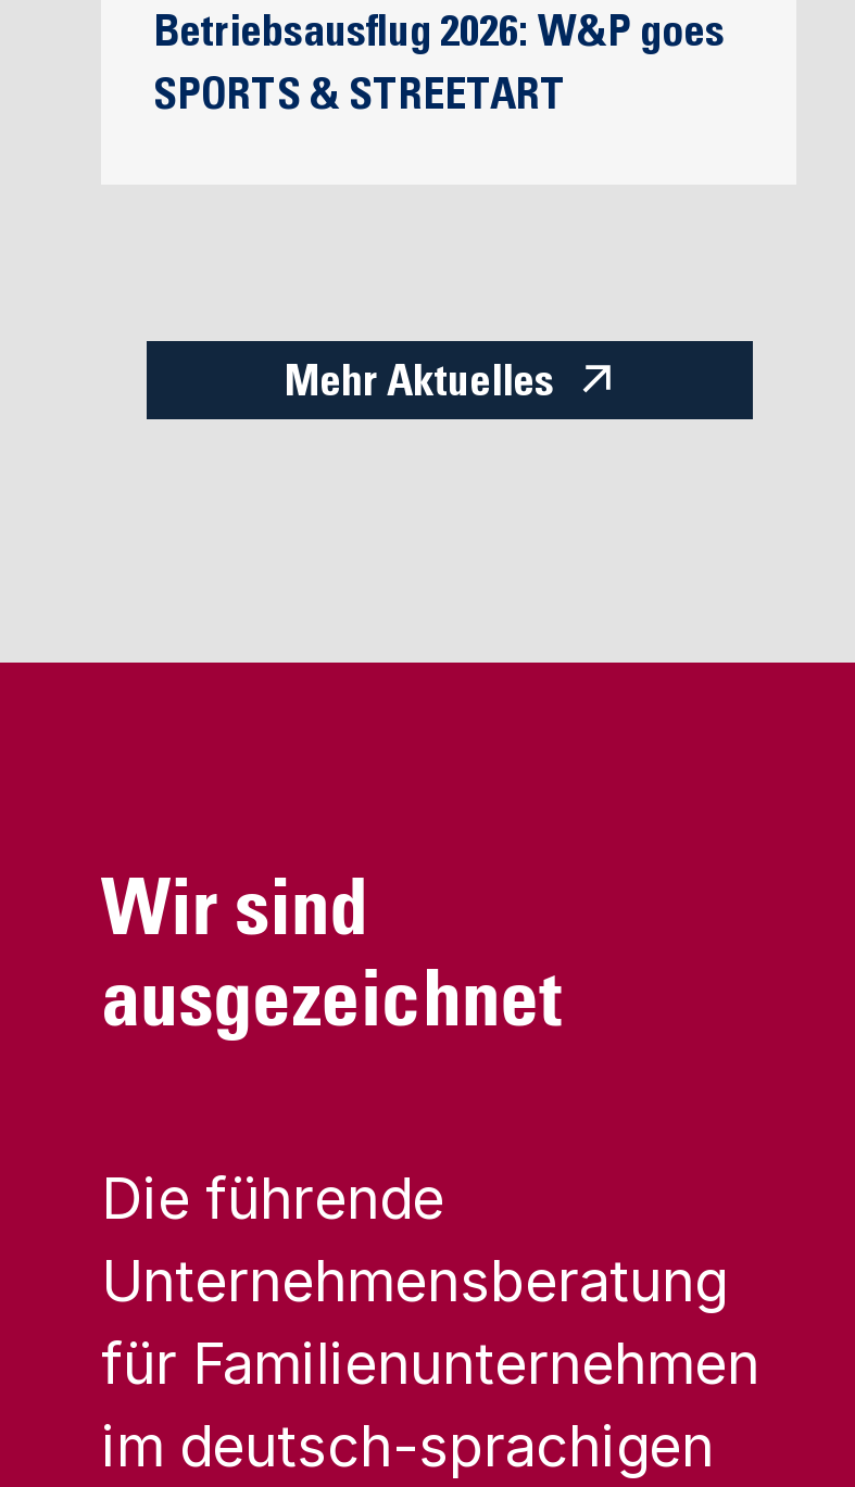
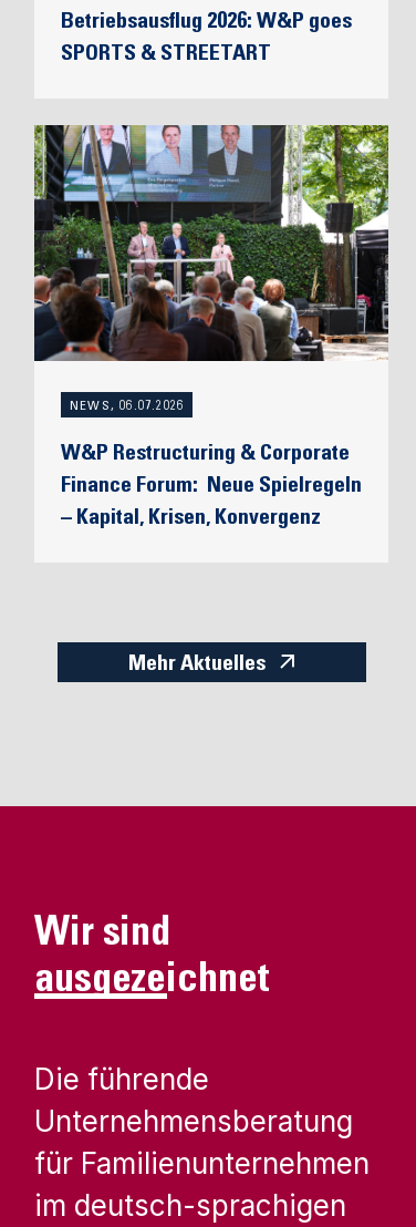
+ [image]
+ NEWS, 06.07.2026
+ W&P Restructuring & Corporate
+ Finance Forum: Neue Spielregeln
+ – Kapital, Krisen, Konvergenz
